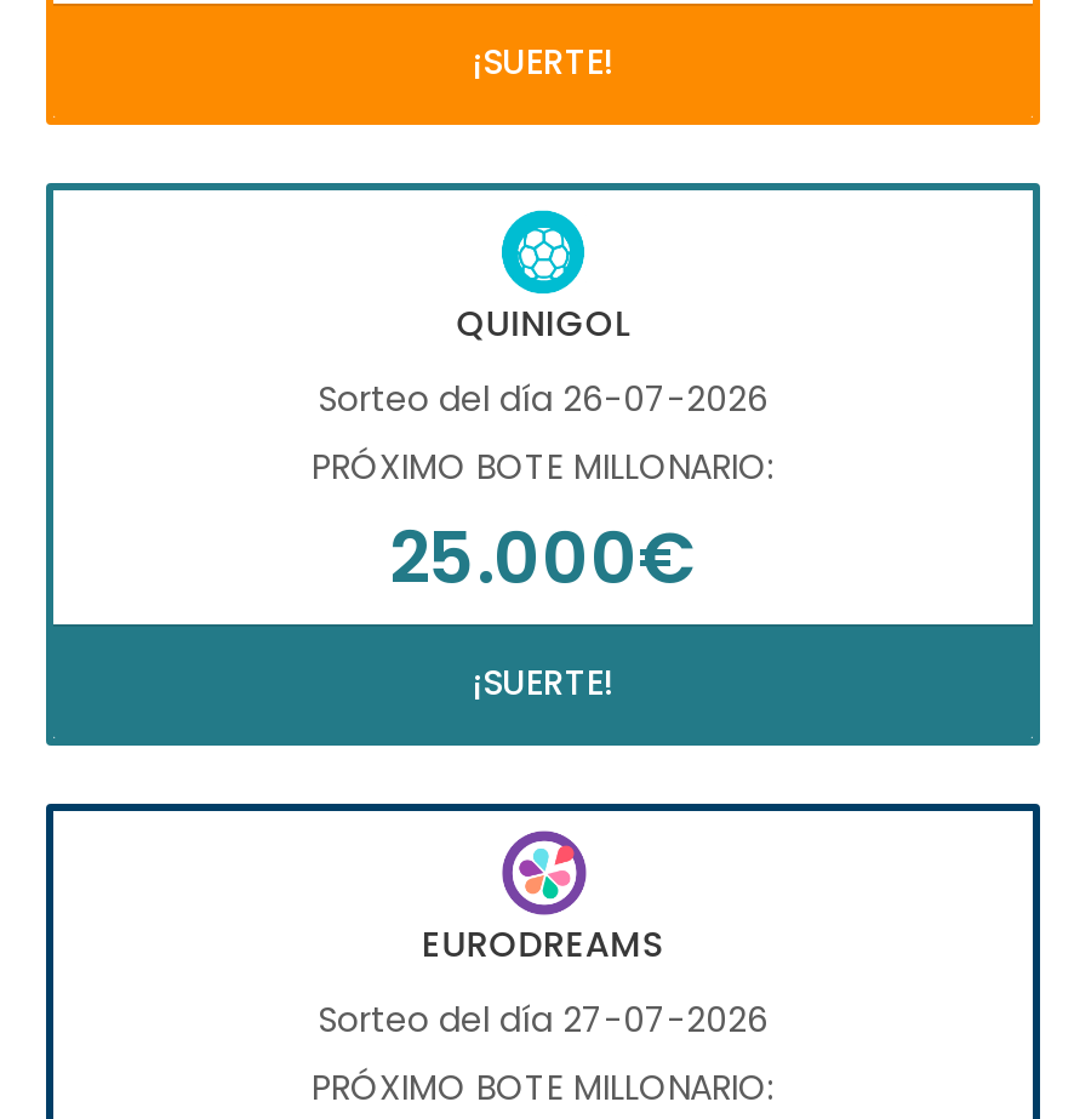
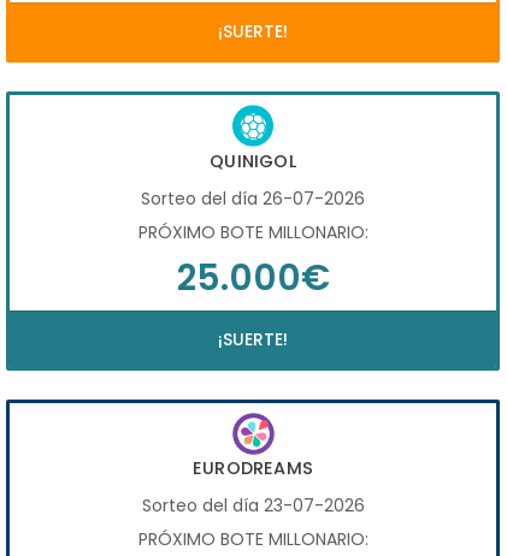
- Sorteo del día 27-07-2026
+ Sorteo del día 23-07-2026
